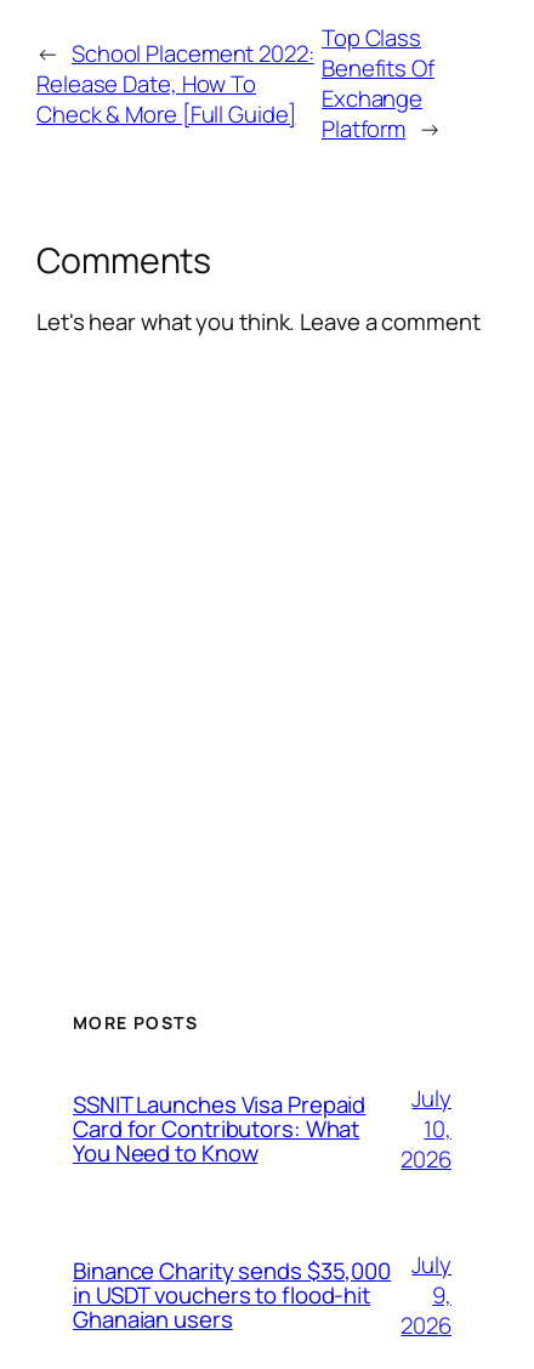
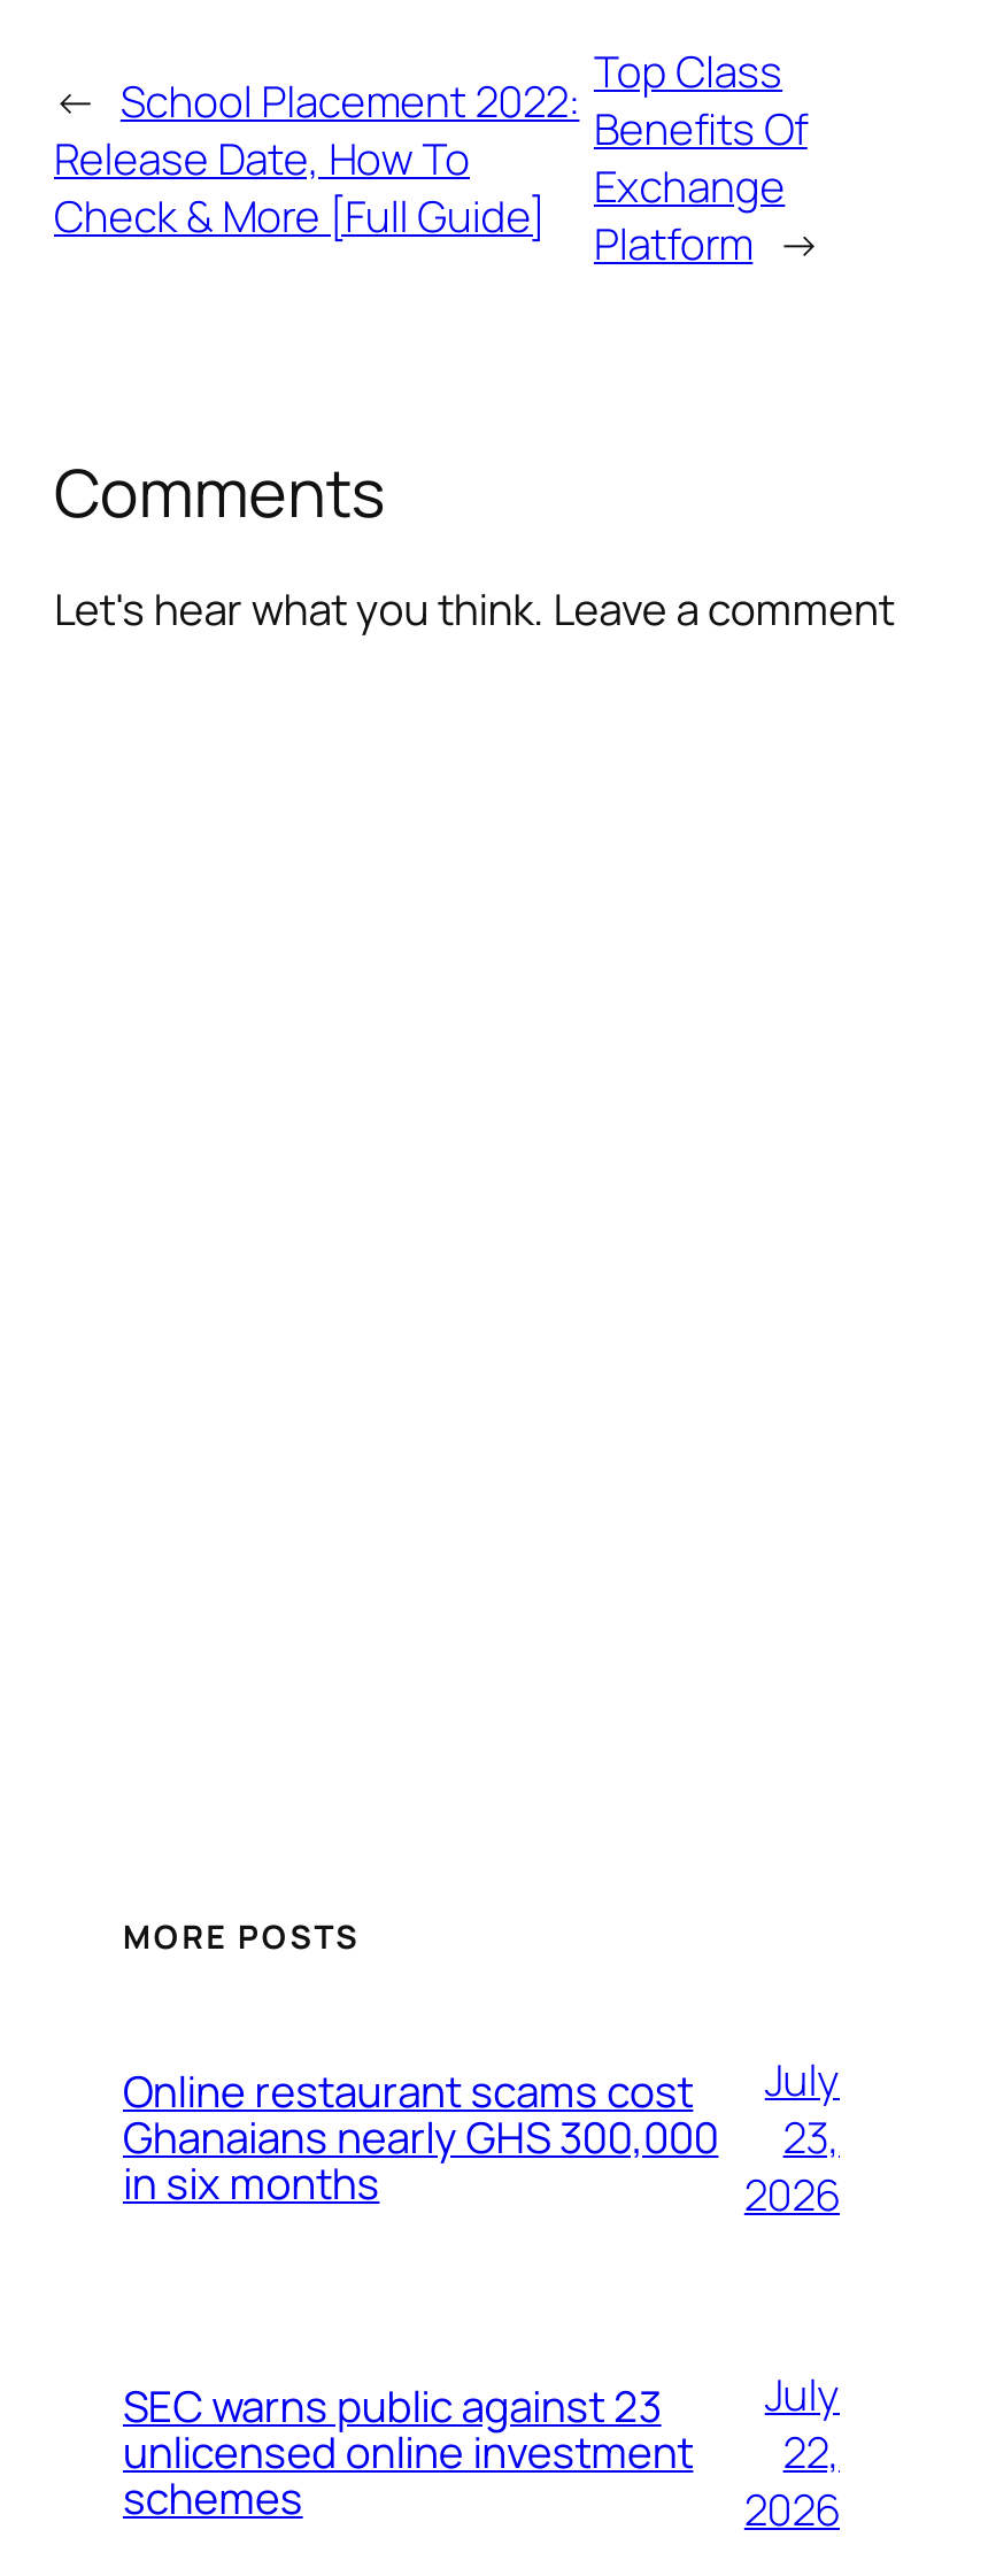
- SSNIT Launches Visa Prepaid
- Card for Contributors: What
- You Need to Know
+ Online restaurant scams cost
+ Ghanaians nearly GHS 300,000
+ in six months

- 10,
+ 23,

- Binance Charity sends $35,000
- in USDT vouchers to flood-hit
- Ghanaian users
+ SEC warns public against 23
+ unlicensed online investment
+ schemes

- 9,
+ 22,
